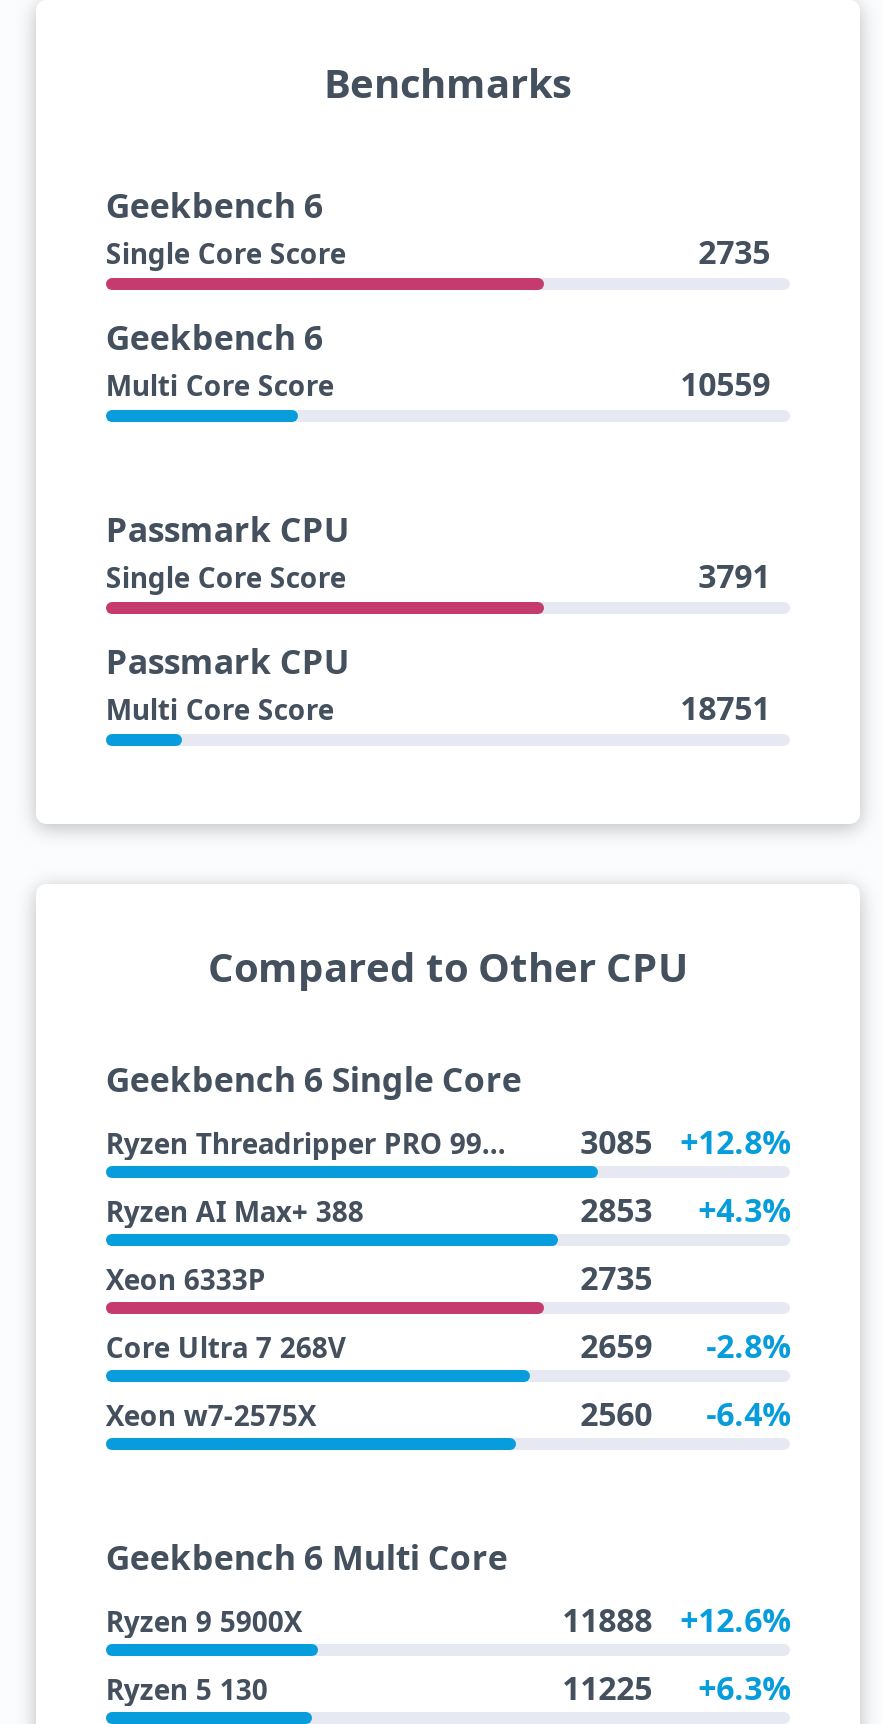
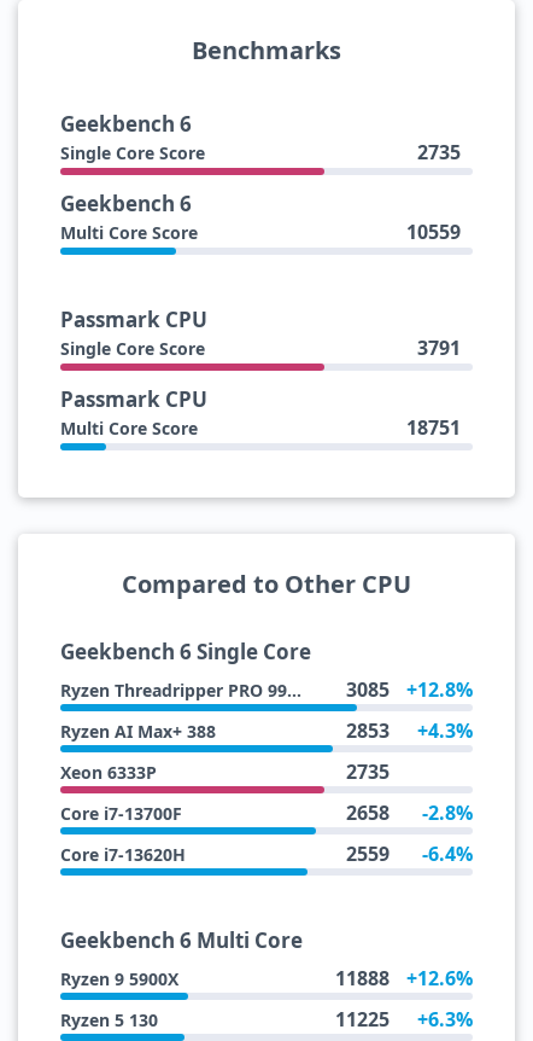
- Core Ultra 7 268V
- 2659
+ Core i7-13700F
+ 2658

- Xeon w7-2575X
- 2560
+ Core i7-13620H
+ 2559
